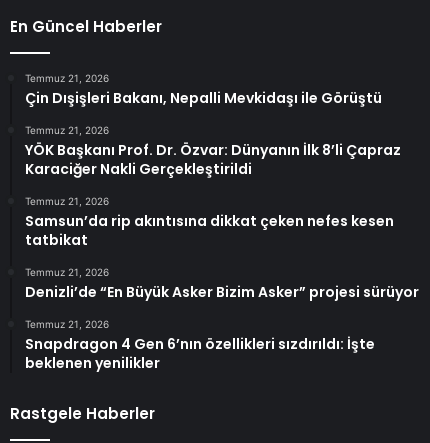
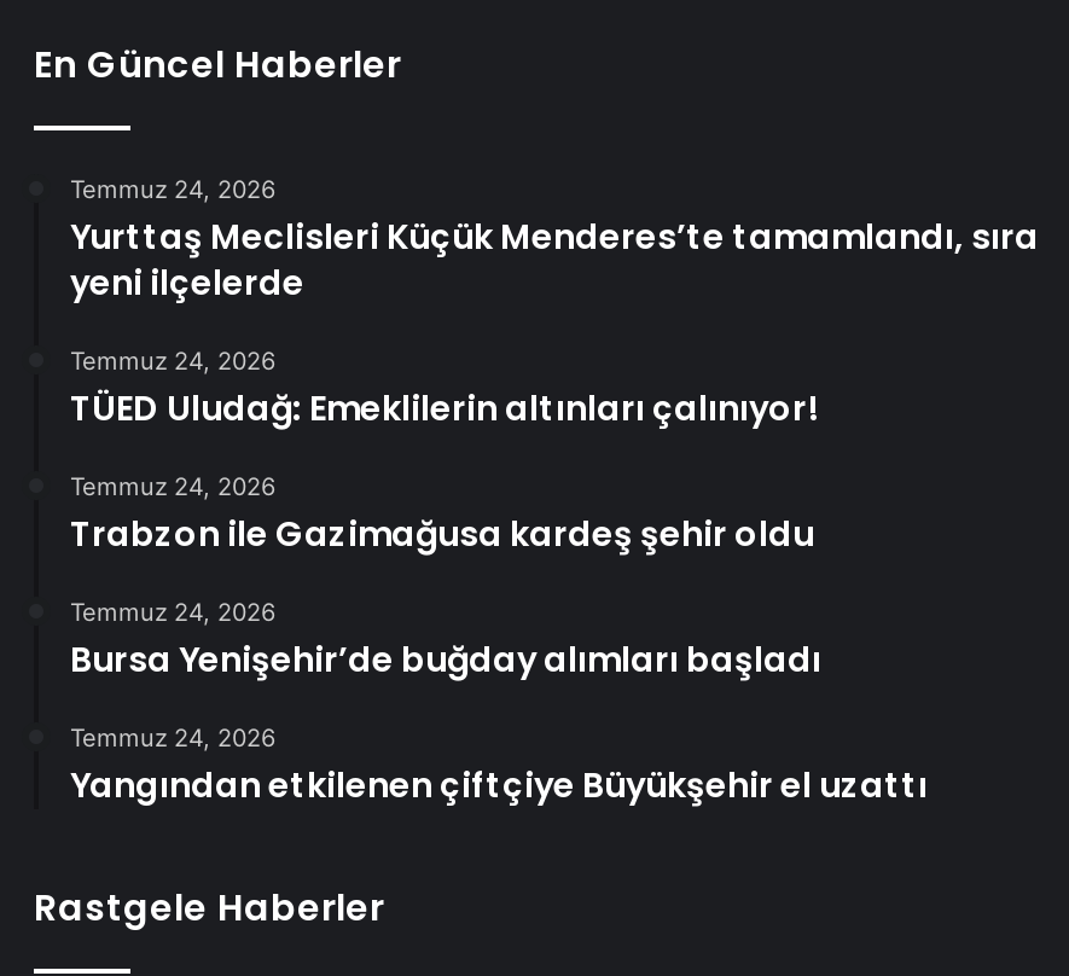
- Temmuz 21, 2026
- Çin Dışişleri Bakanı, Nepalli Mevkidaşı ile Görüştü
+ Temmuz 24, 2026
+ Yurttaş Meclisleri Küçük Menderes’te tamamlandı, sıra
+ yeni ilçelerde

- Temmuz 21, 2026
- YÖK Başkanı Prof. Dr. Özvar: Dünyanın İlk 8’li Çapraz
- Karaciğer Nakli Gerçekleştirildi
+ Temmuz 24, 2026
+ TÜED Uludağ: Emeklilerin altınları çalınıyor!

- Temmuz 21, 2026
- Samsun’da rip akıntısına dikkat çeken nefes kesen
- tatbikat
+ Temmuz 24, 2026
+ Trabzon ile Gazimağusa kardeş şehir oldu

- Temmuz 21, 2026
- Denizli’de “En Büyük Asker Bizim Asker” projesi sürüyor
+ Temmuz 24, 2026
+ Bursa Yenişehir’de buğday alımları başladı

- Temmuz 21, 2026
- Snapdragon 4 Gen 6’nın özellikleri sızdırıldı: İşte
- beklenen yenilikler
+ Temmuz 24, 2026
+ Yangından etkilenen çiftçiye Büyükşehir el uzattı
